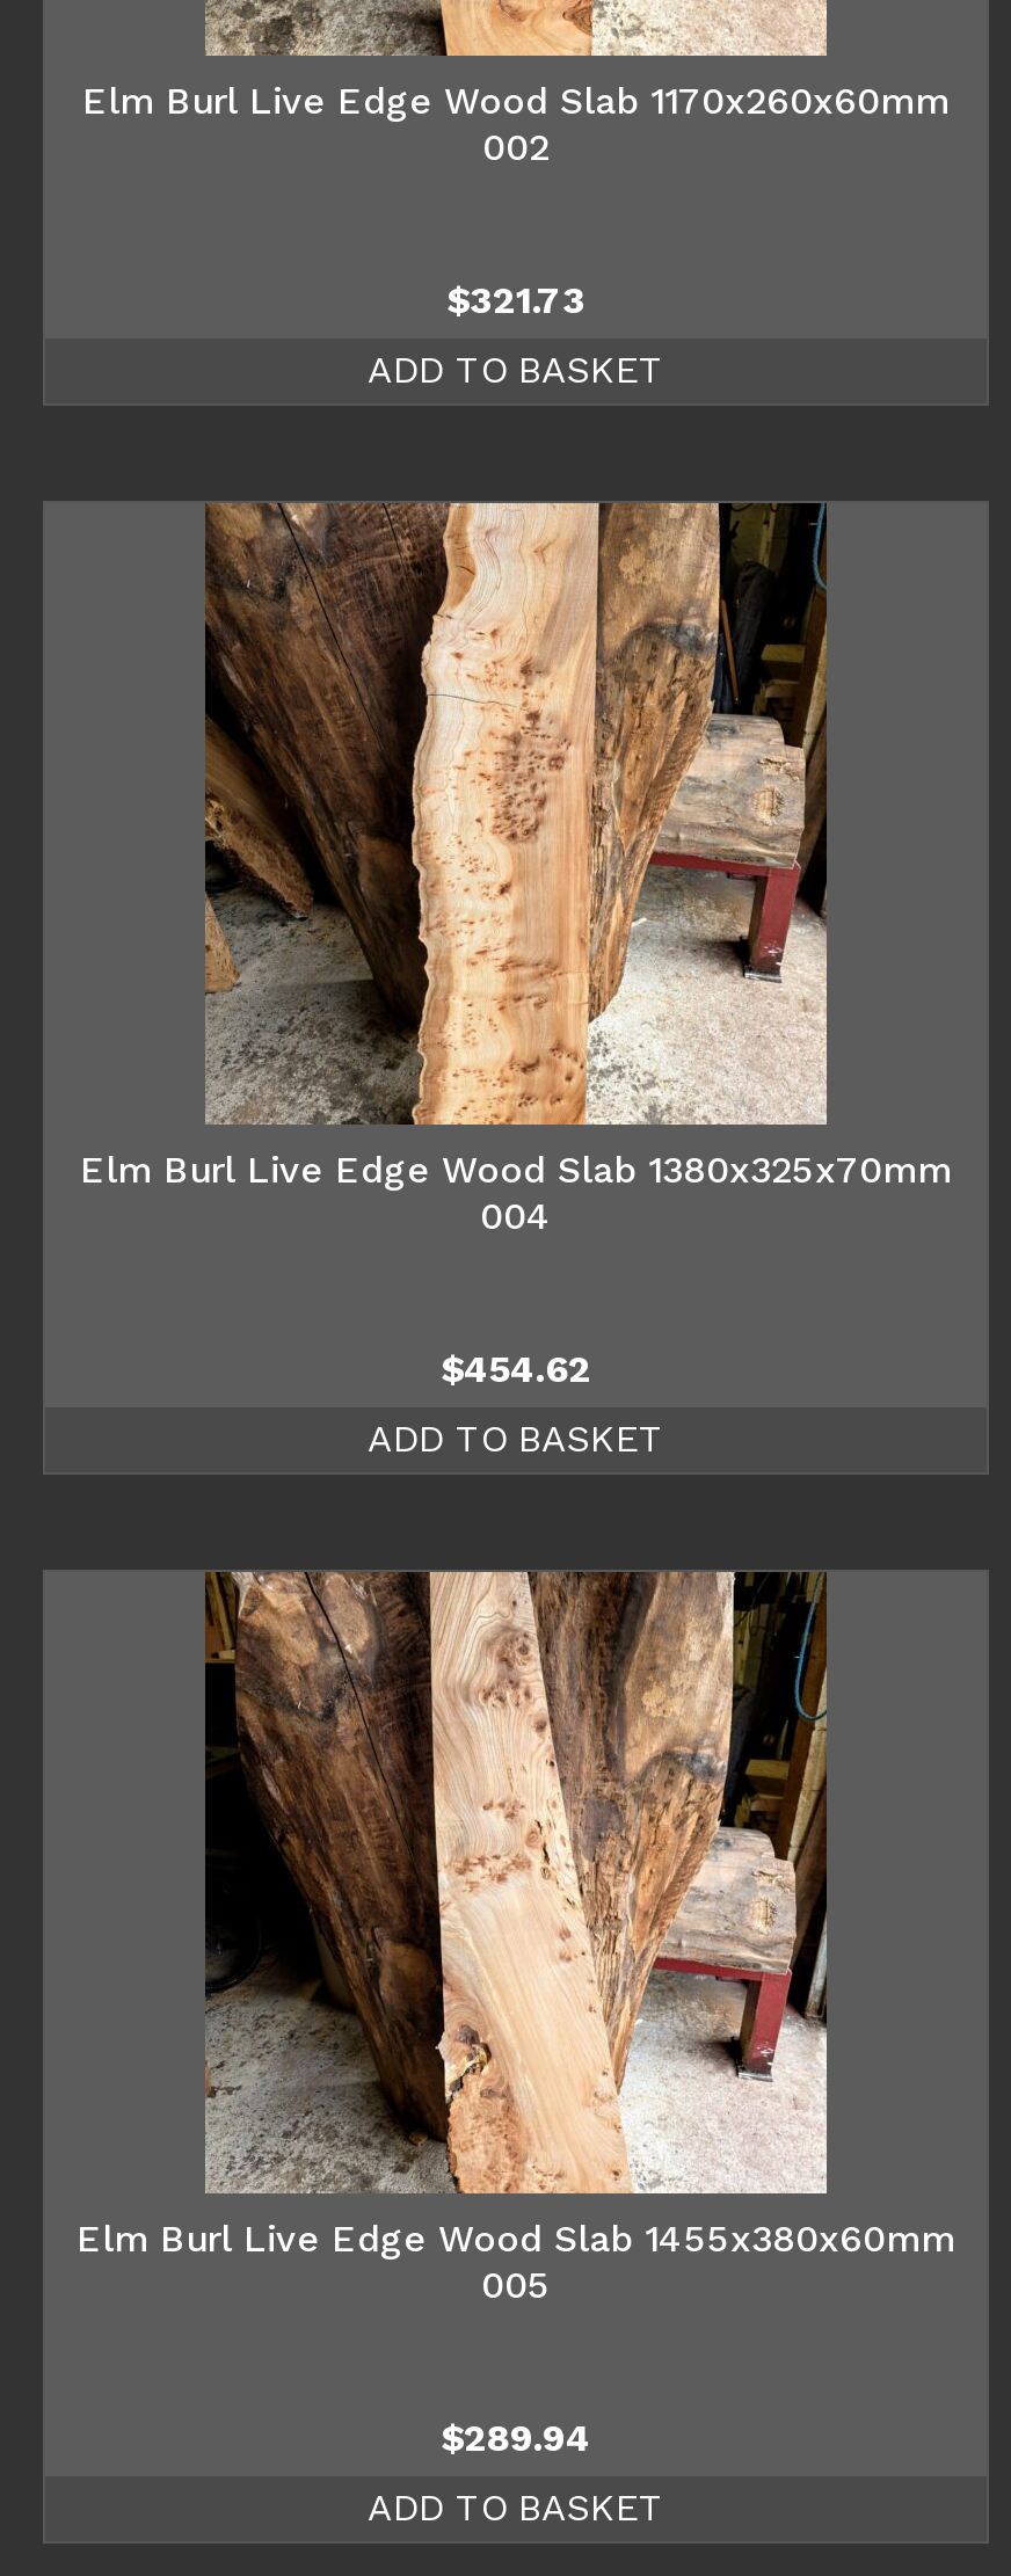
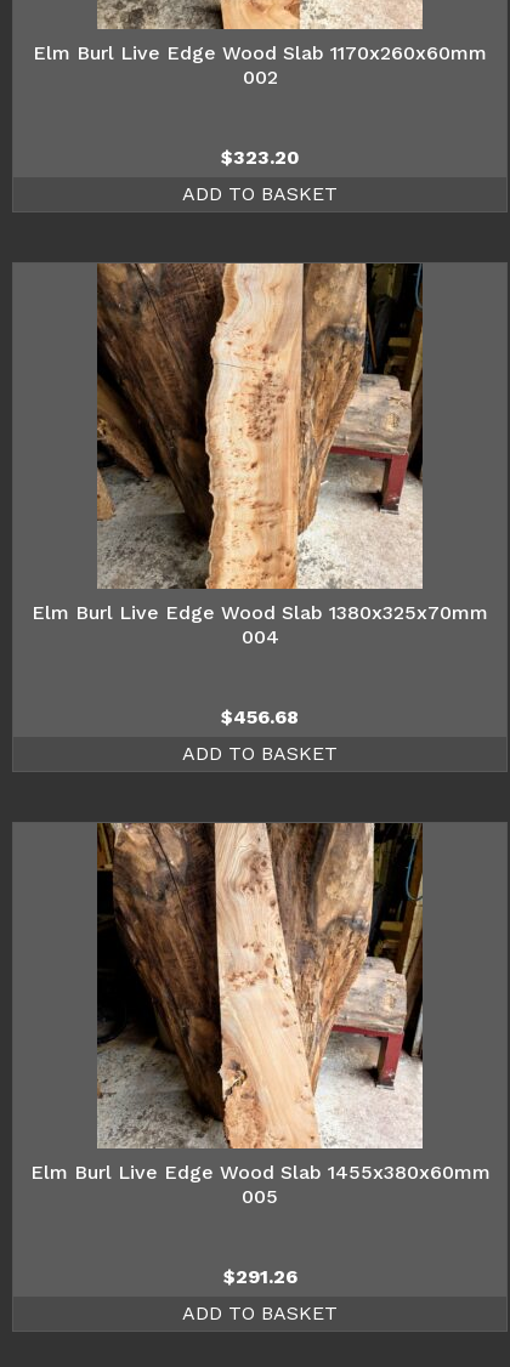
- $321.73
+ $323.20

- $454.62
+ $456.68

- $289.94
+ $291.26
